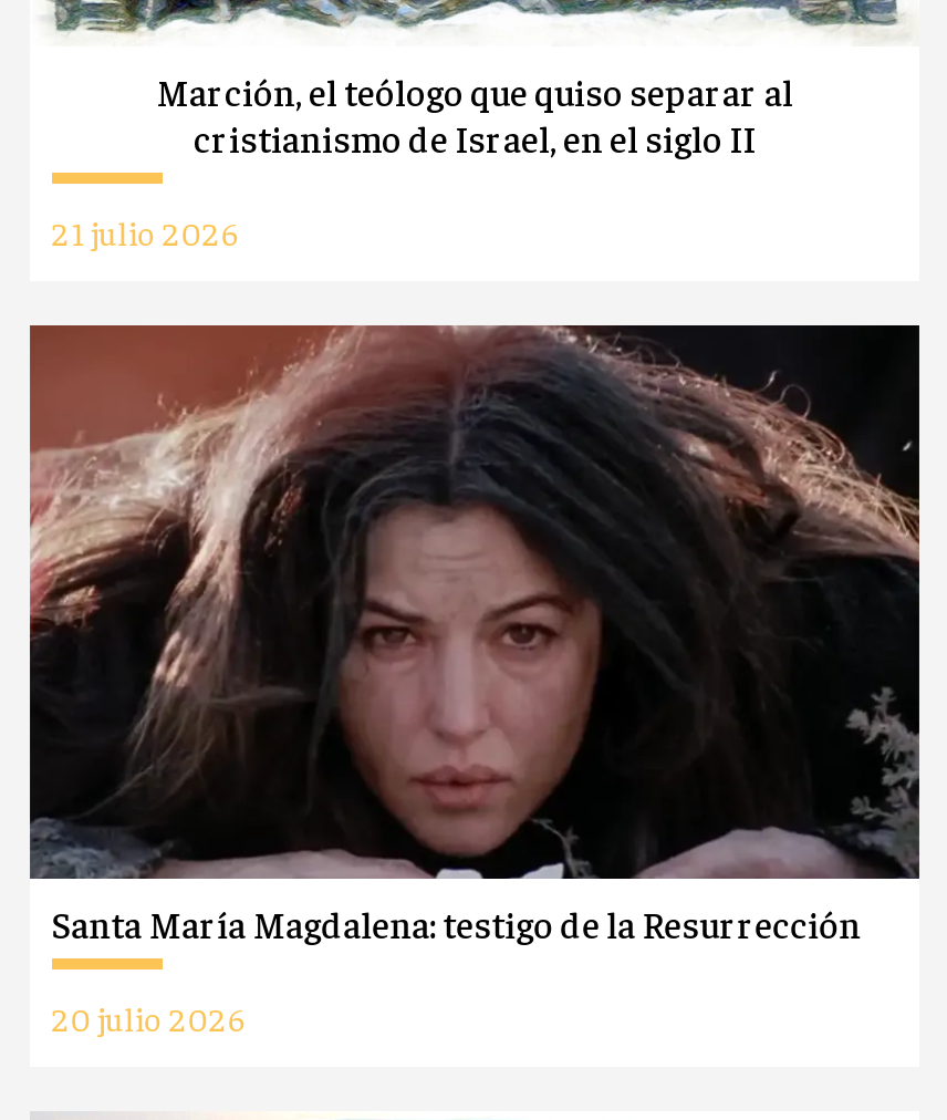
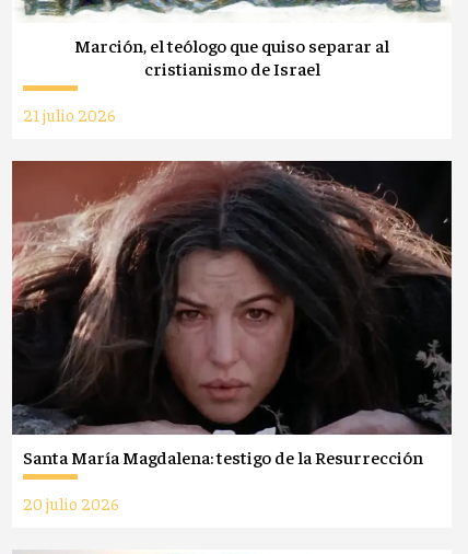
- cristianismo de Israel, en el siglo II
+ cristianismo de Israel
